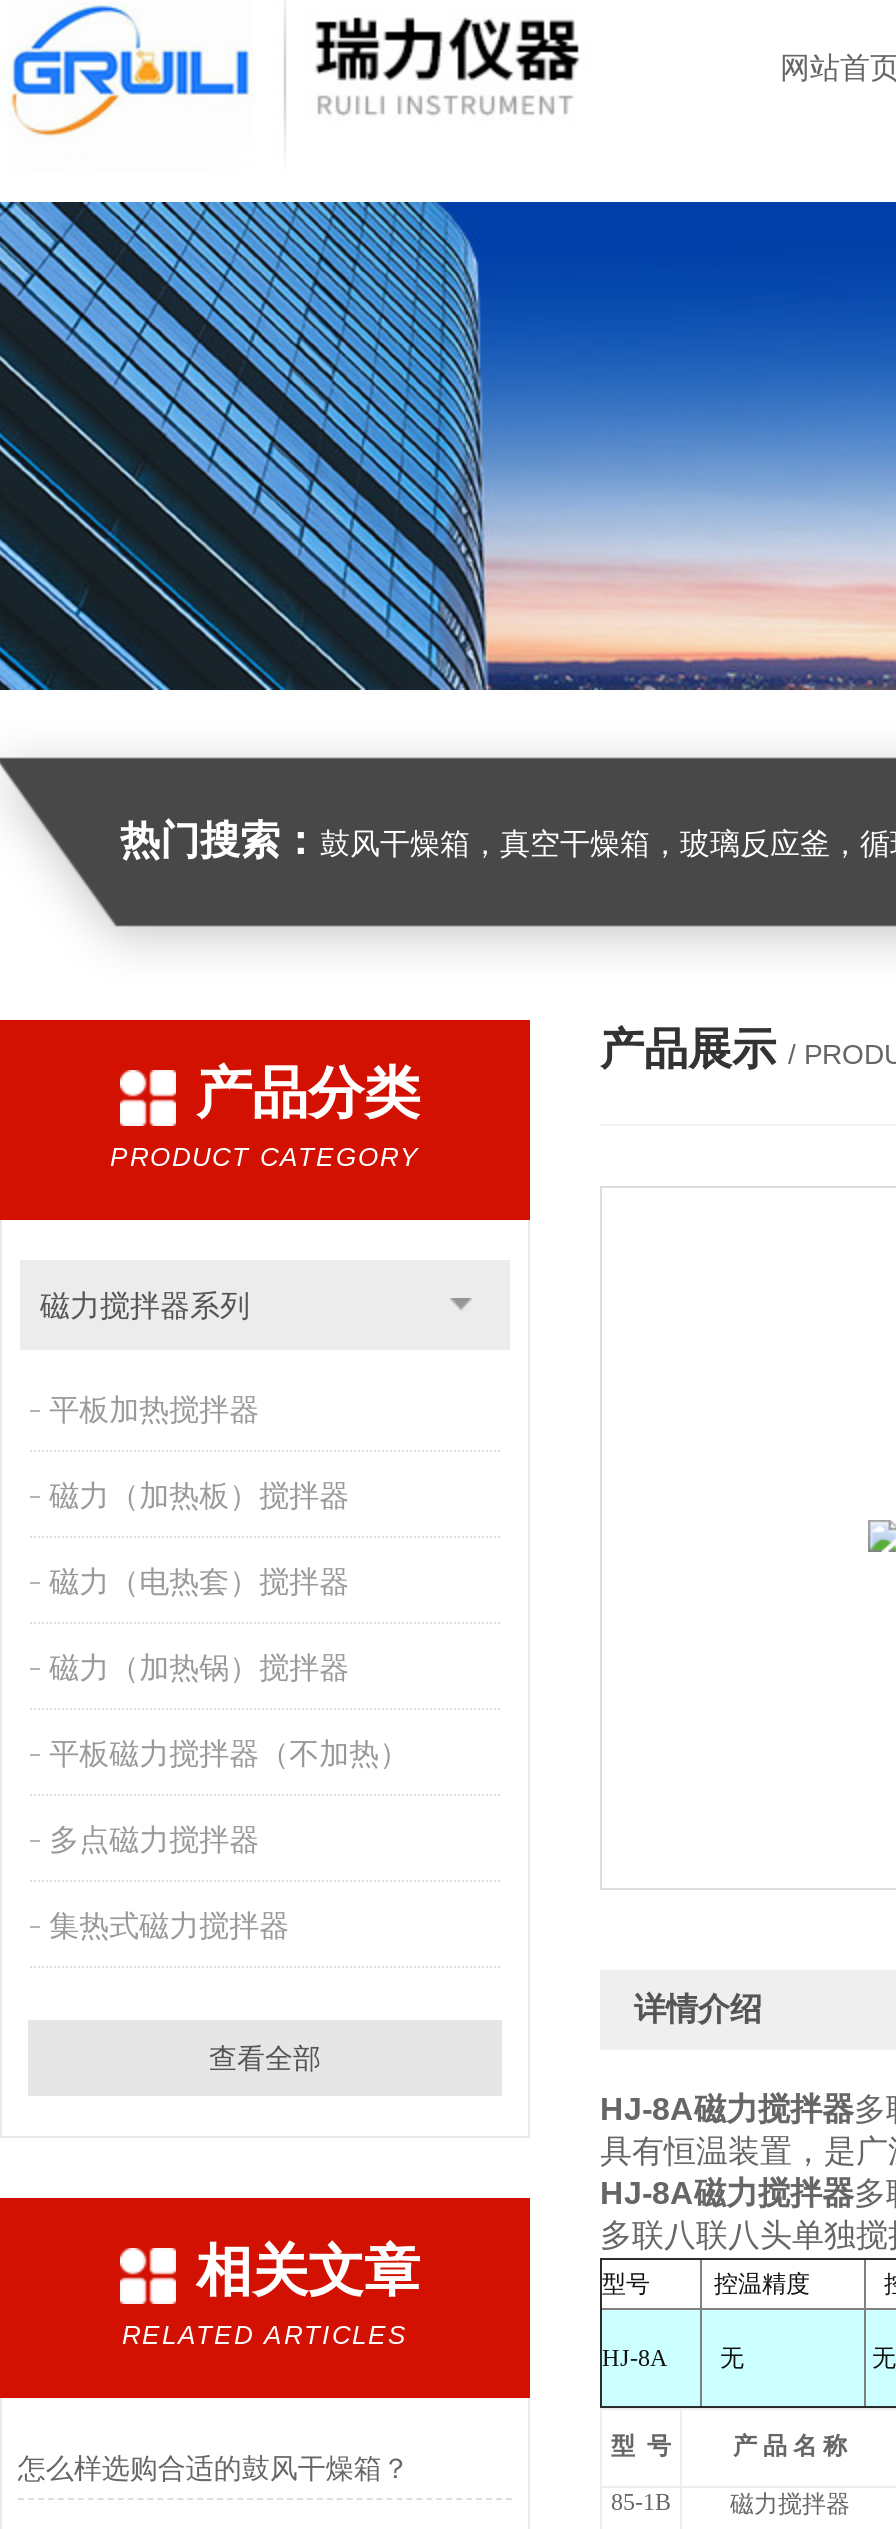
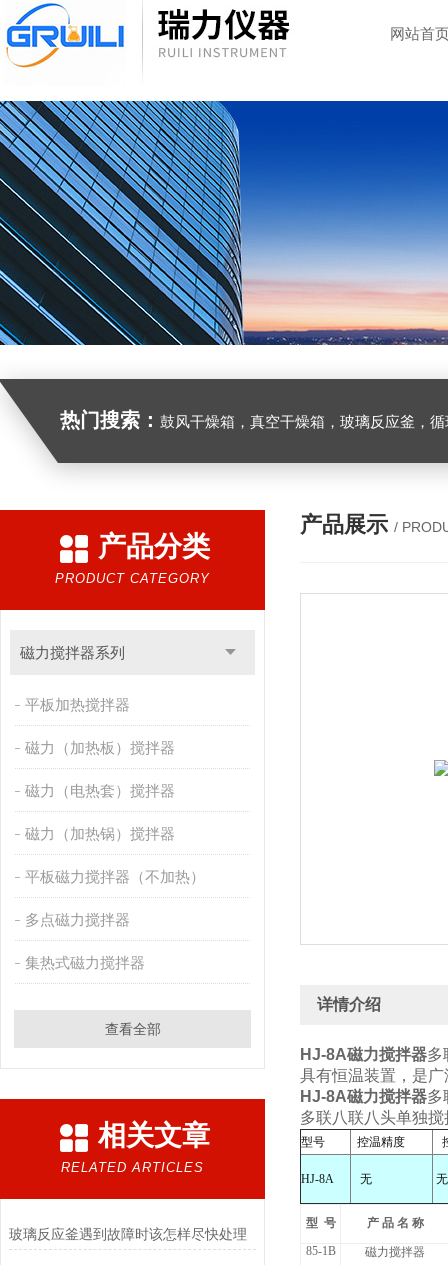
- 怎么样选购合适的鼓风干燥箱？
+ 玻璃反应釜遇到故障时该怎样尽快处理
